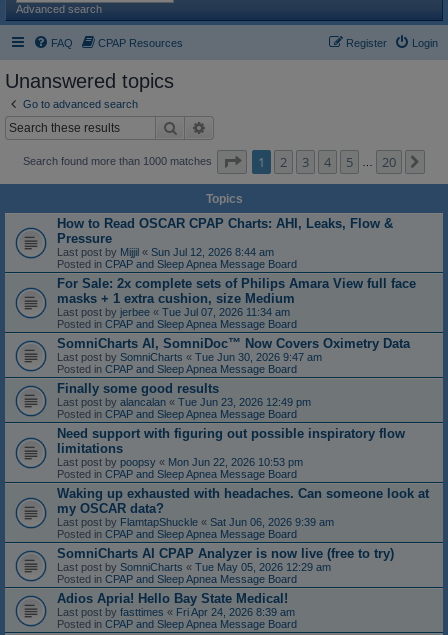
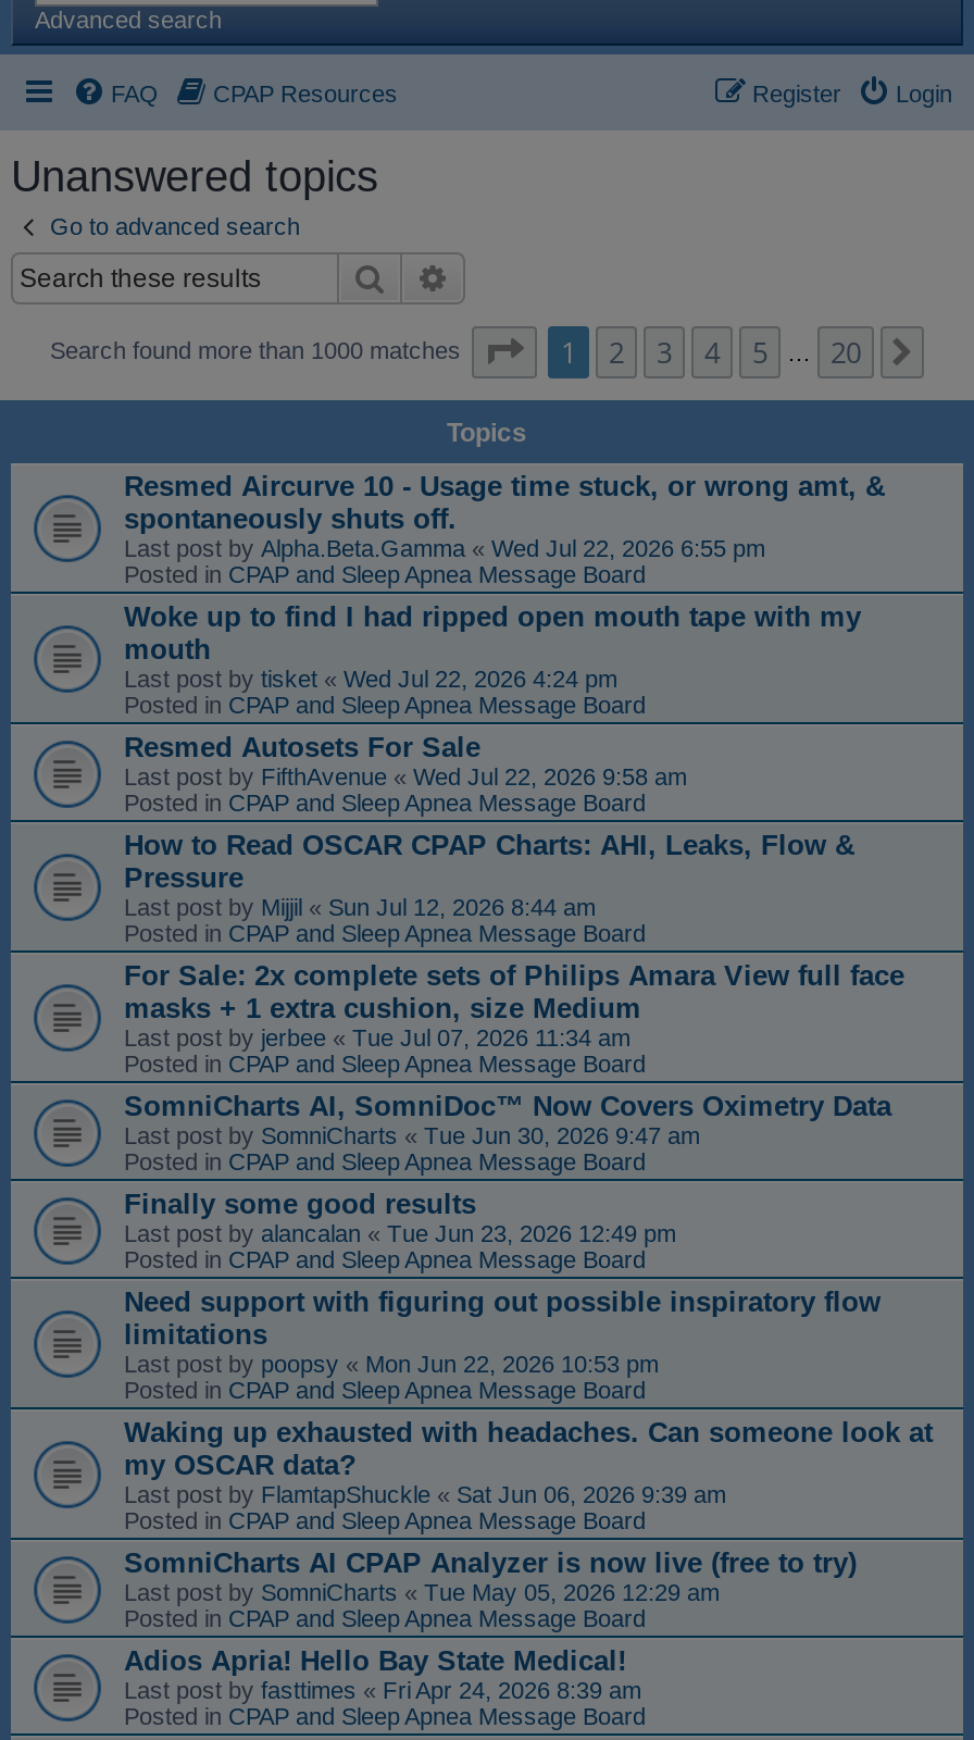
+ Resmed Aircurve 10 - Usage time stuck, or wrong amt, &
+ spontaneously shuts off.
+ Last post by Alpha.Beta.Gamma «Wed Jul 22, 2026 6:55 pm
+ Posted in CPAP and Sleep Apnea Message Board
+ Woke up to find I had ripped open mouth tape with my
+ mouth
+ Last post by tisket «Wed Jul 22, 2026 4:24 pm
+ Posted in CPAP and Sleep Apnea Message Board
+ Resmed Autosets For Sale
+ Last post by FifthAvenue «Wed Jul 22, 2026 9:58 am
+ Posted in CPAP and Sleep Apnea Message Board
